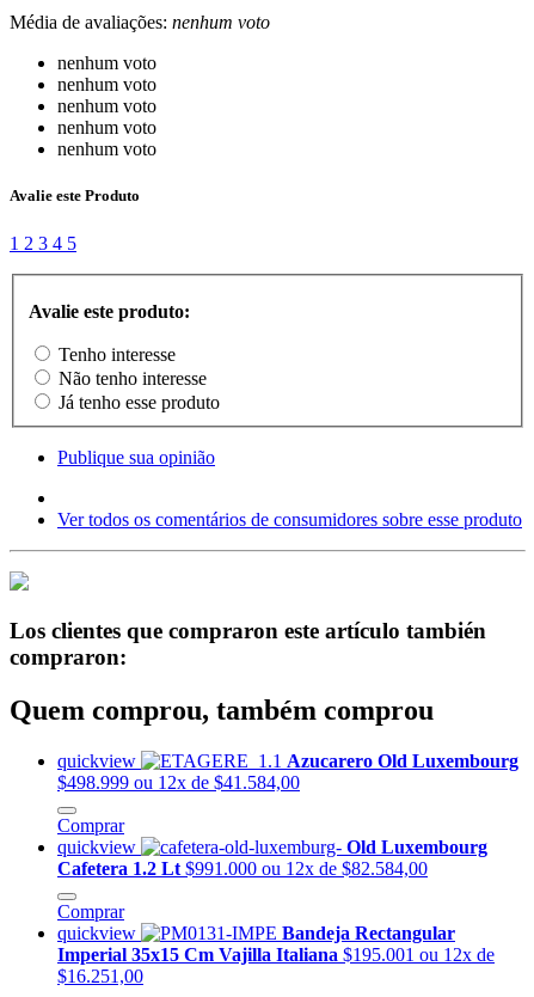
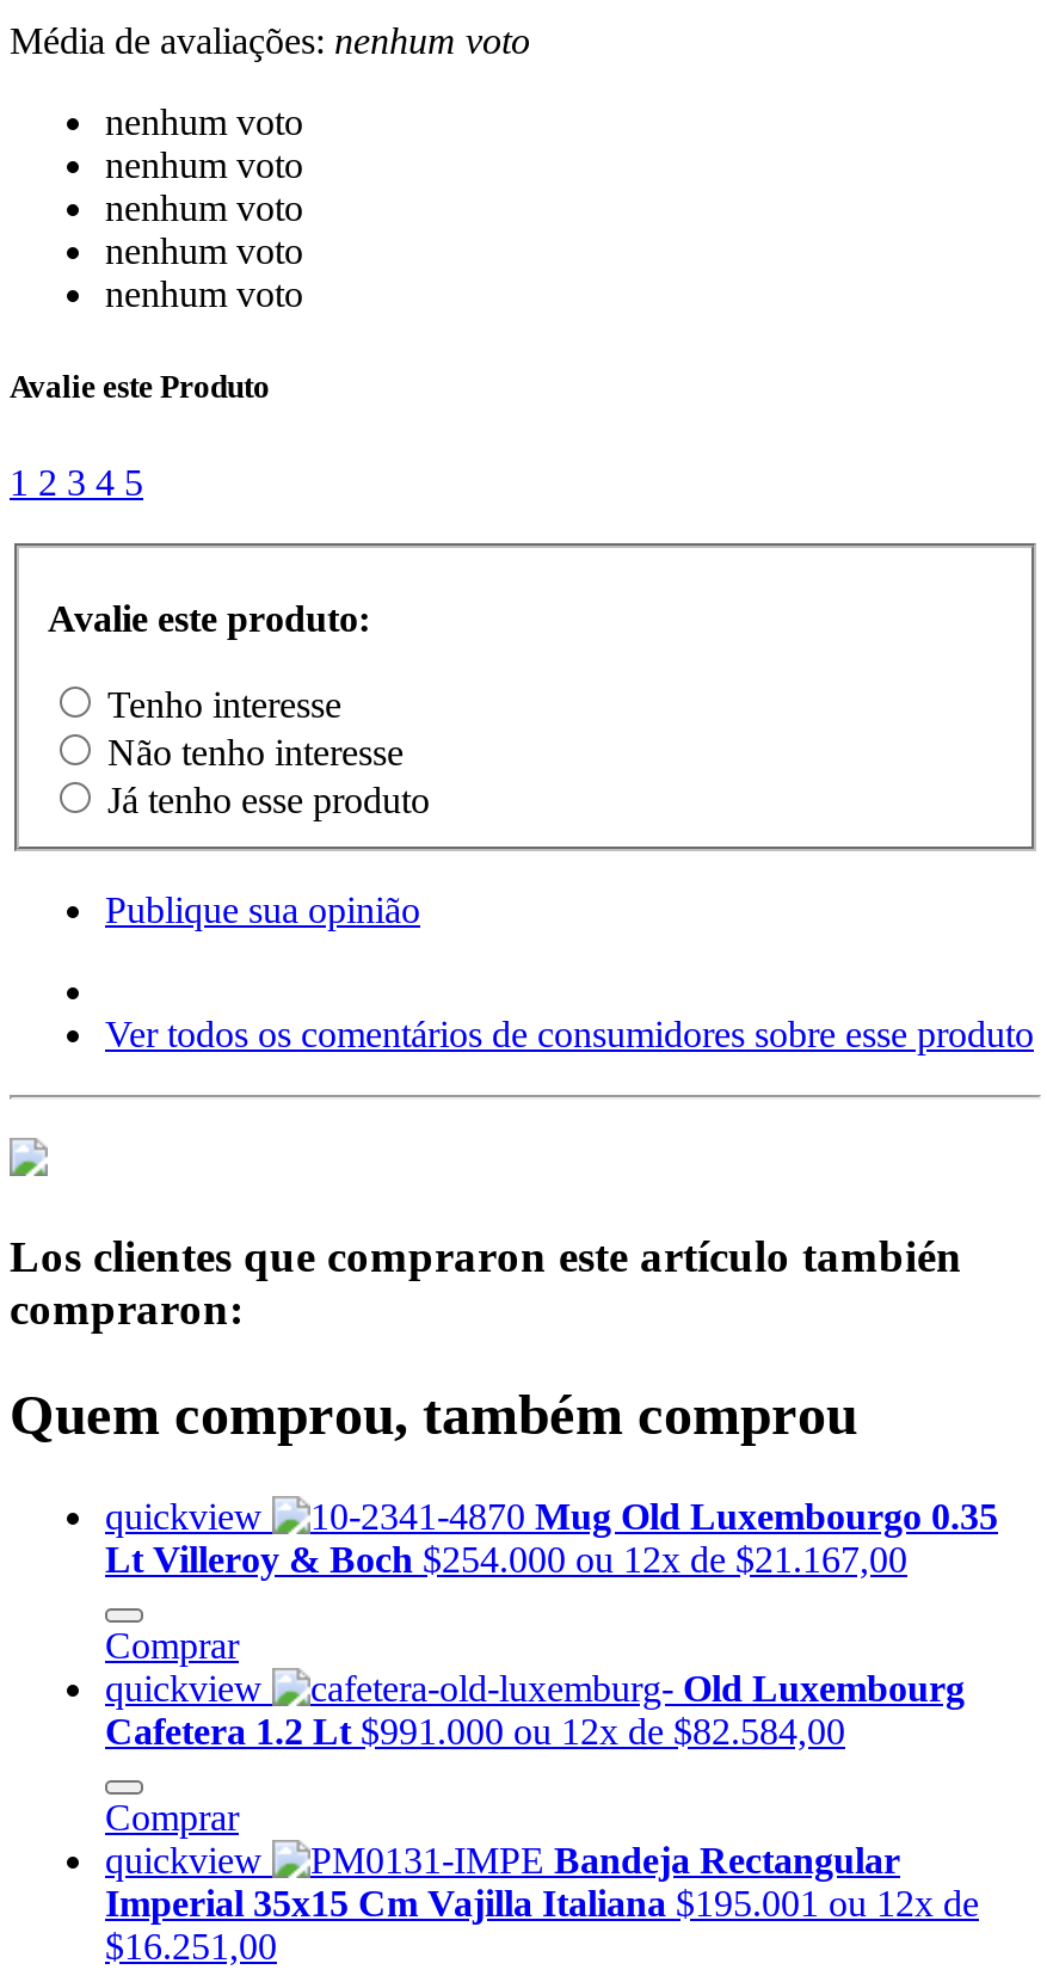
- Azucarero Old Luxembourg
- $498.999 ou 12x de $41.584,00
+ Mug Old Luxembourgo 0.35
+ Lt Villeroy & Boch $254.000 ou 12x de $21.167,00
